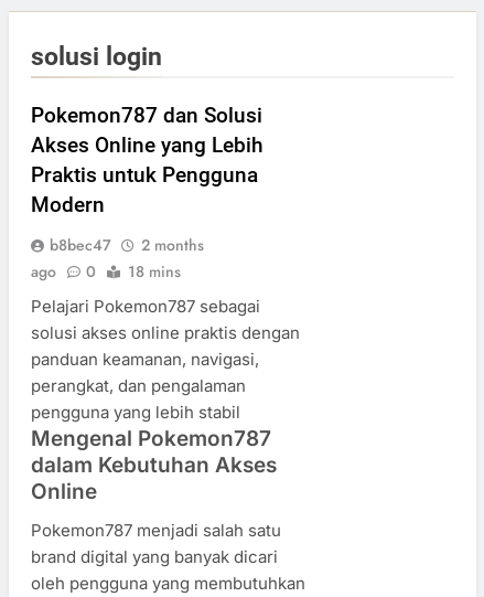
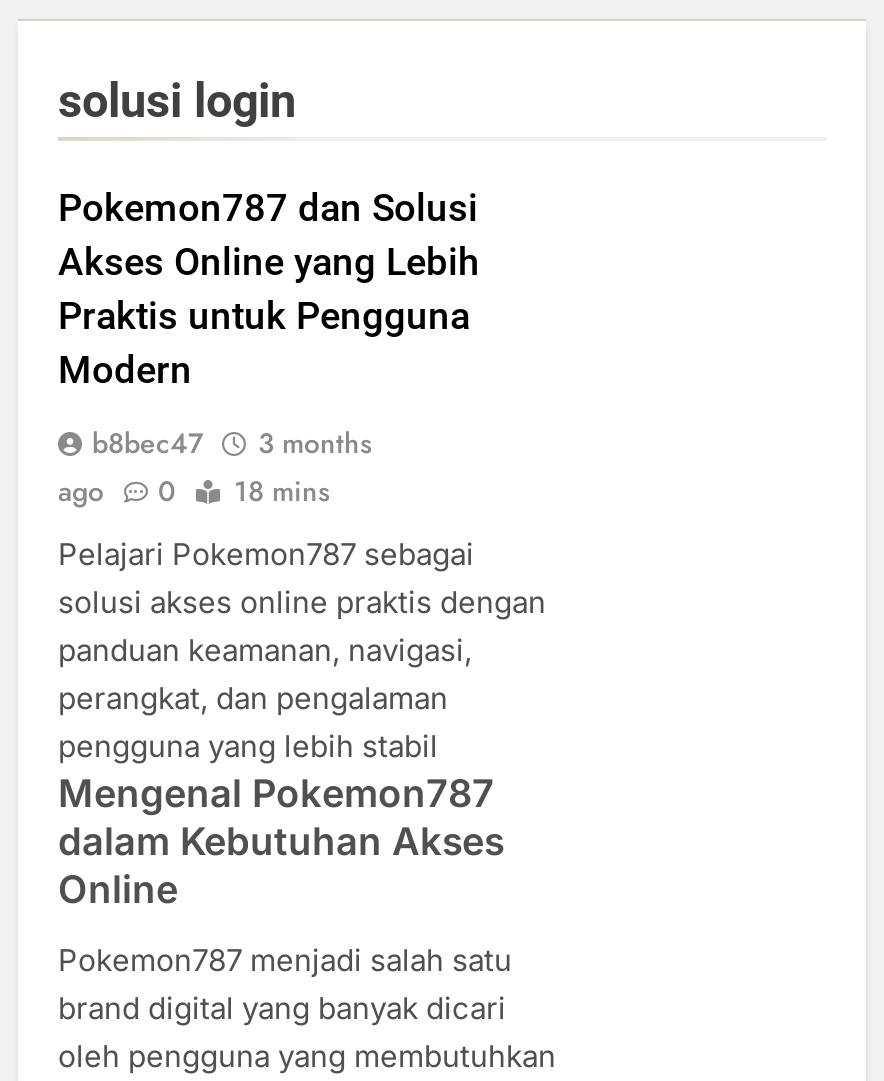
- b8bec47 2 months
+ b8bec47 3 months
